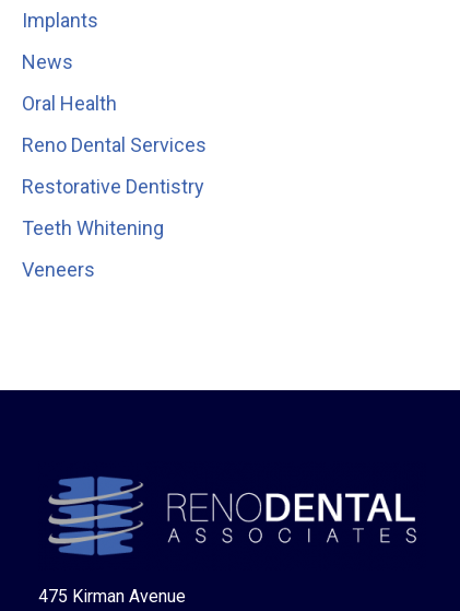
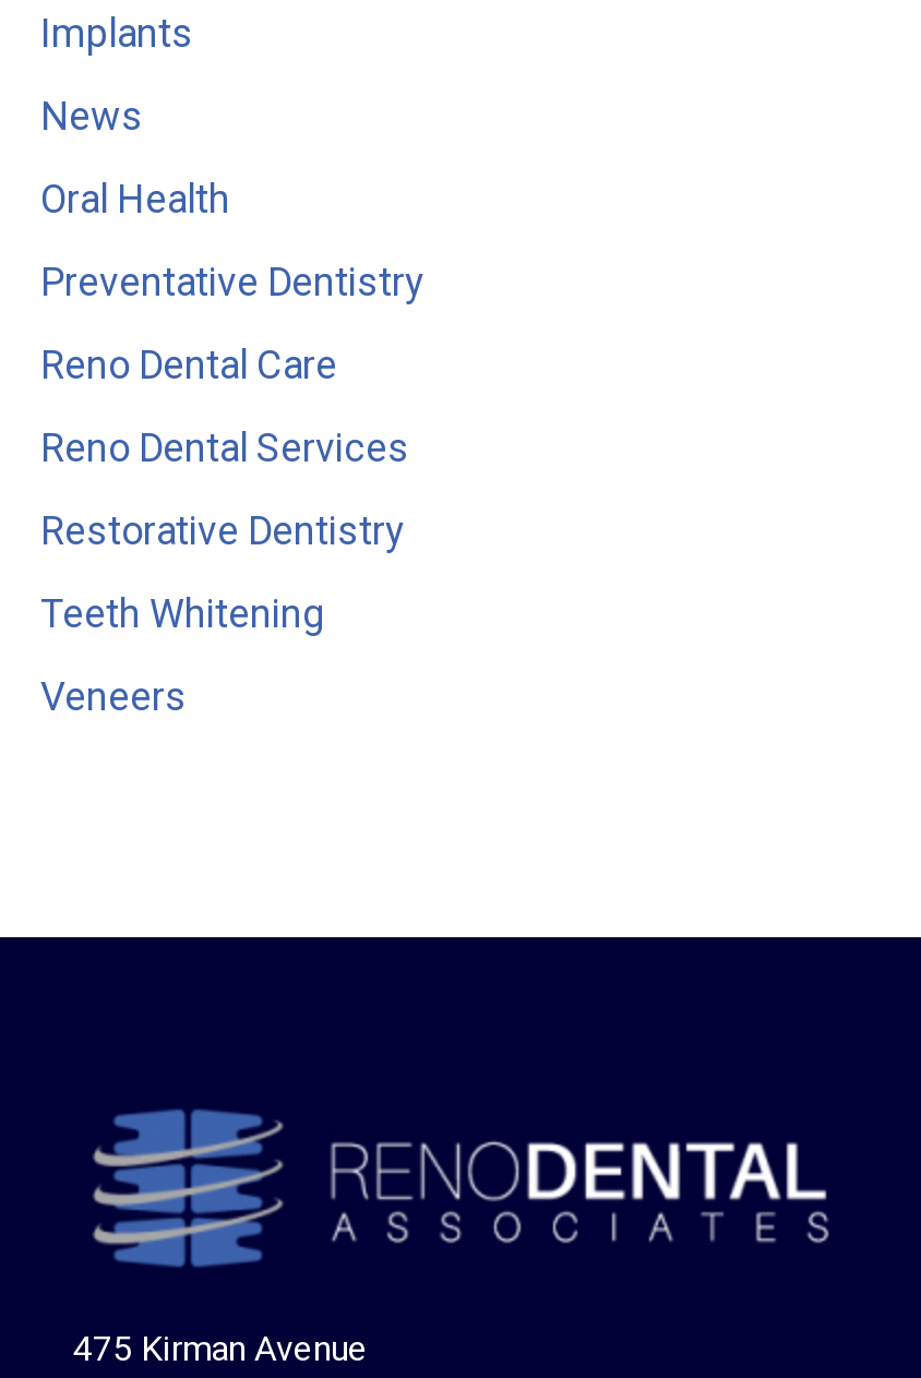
+ Preventative Dentistry
+ Reno Dental Care
